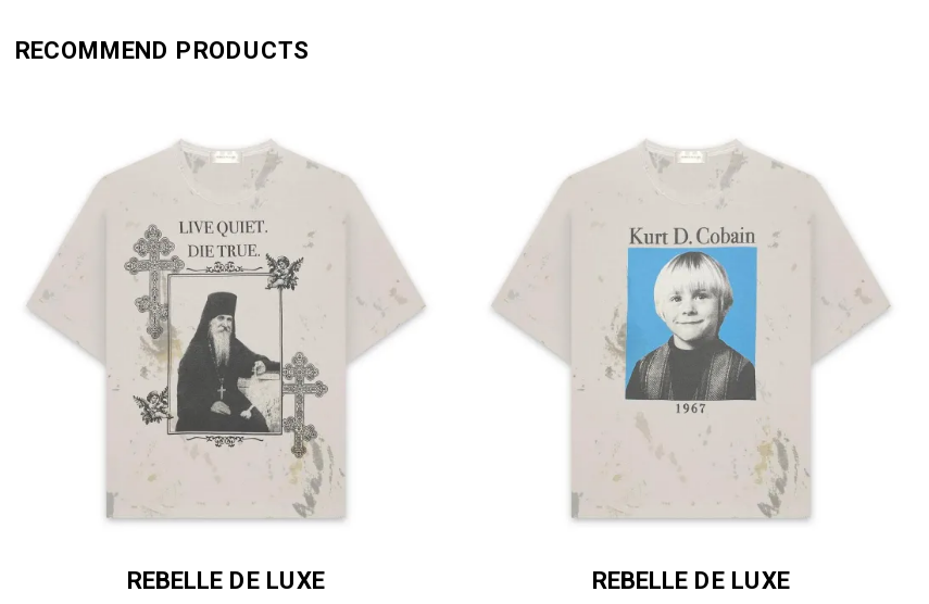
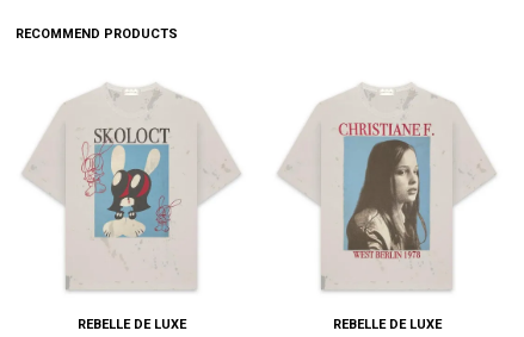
- [image]
+ [image]

- [image]
+ [image]
